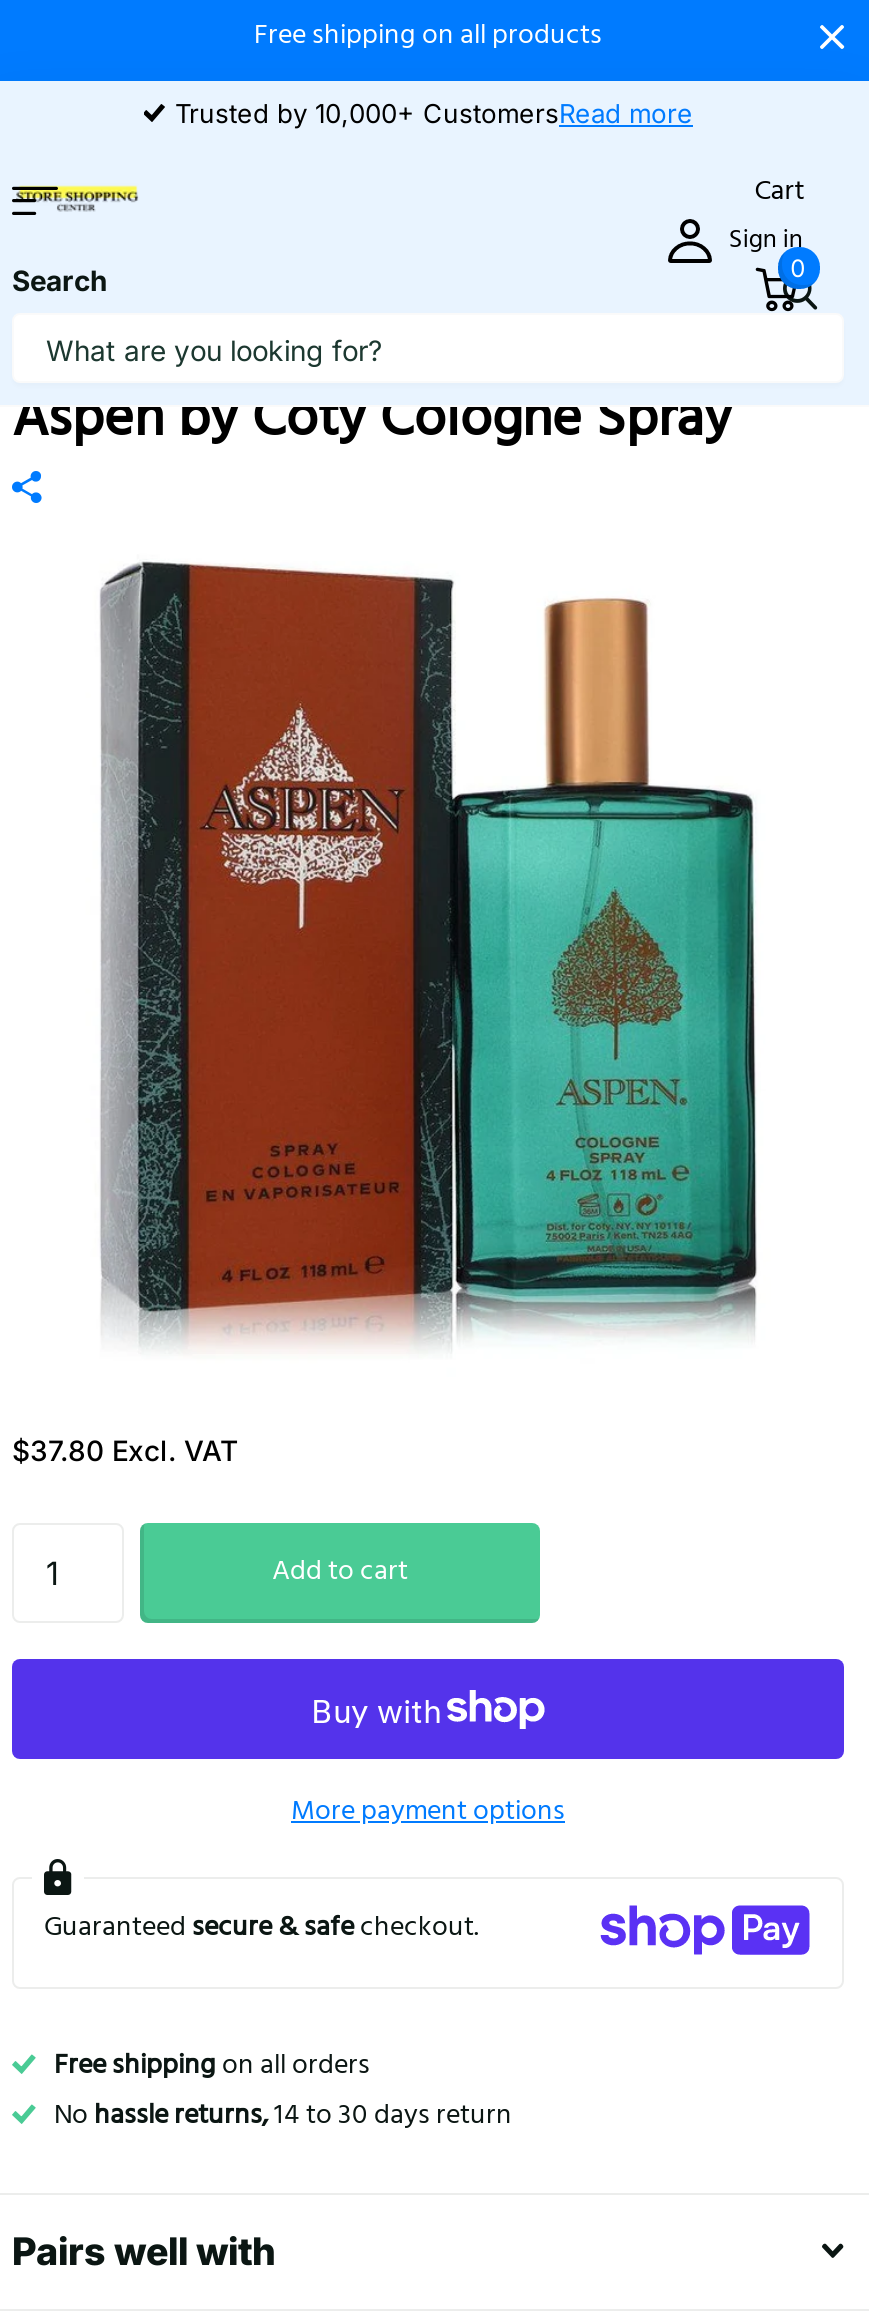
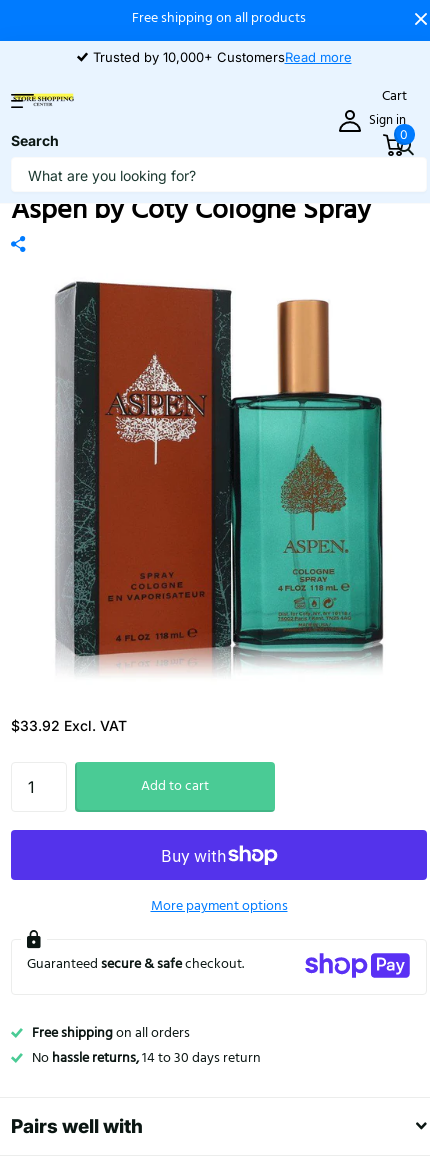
- $37.80 Excl. VAT
+ $33.92 Excl. VAT
